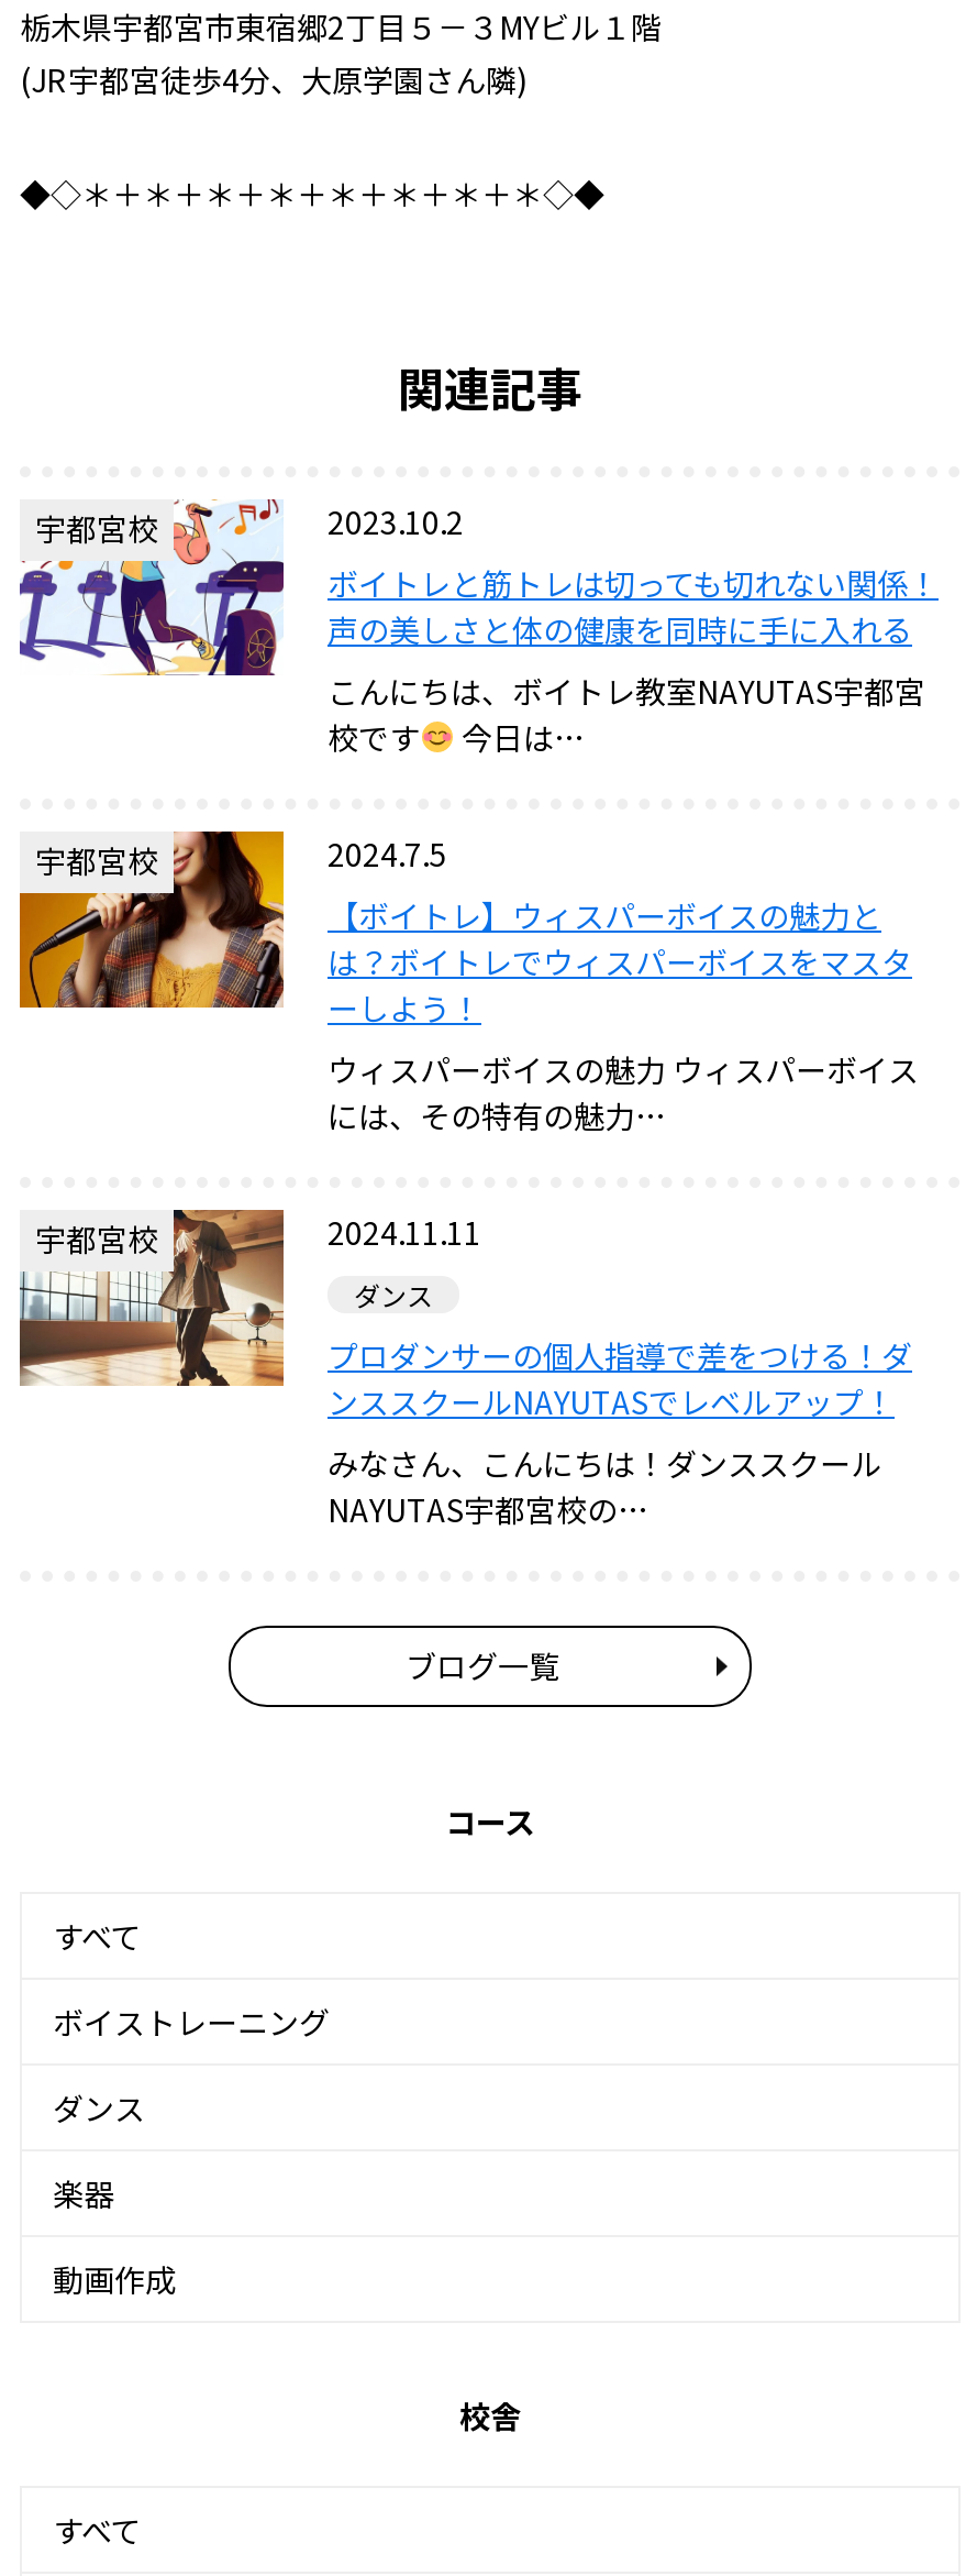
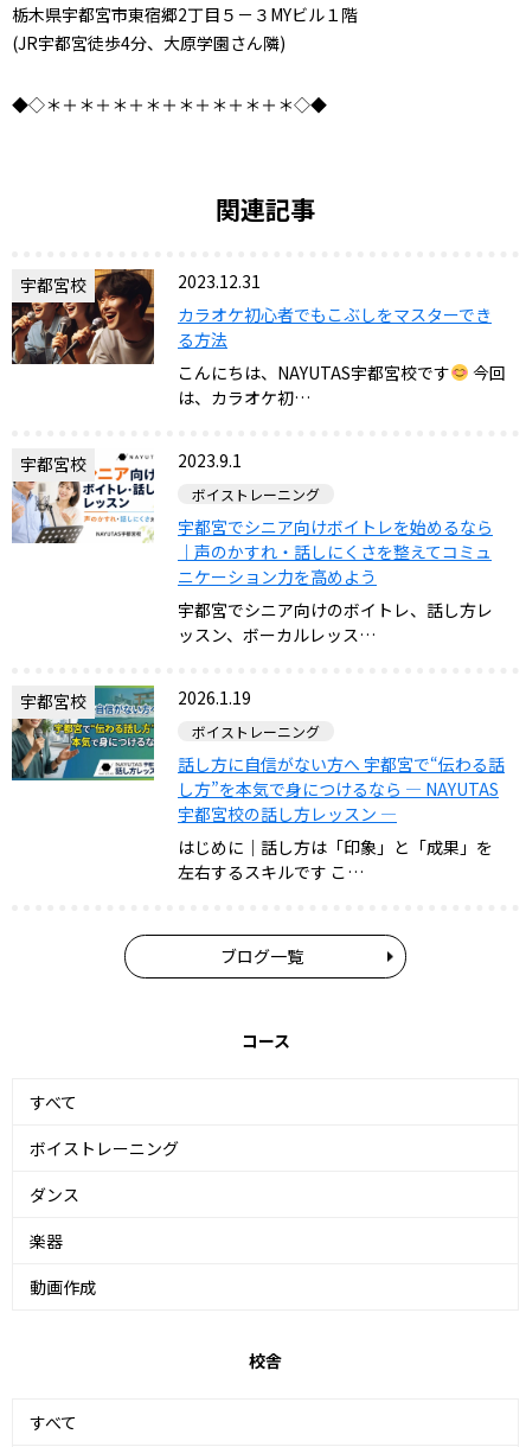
- [image]
- 2023.10.2
- ボイトレと筋トレは切っても切れない関係！
- 声の美しさと体の健康を同時に手に入れる
- こんにちは、ボイトレ教室NAYUTAS宇都宮
- 校です
- 今日は…
+ [image]
+ 2023.12.31
+ カラオケ初心者でもこぶしをマスターでき
+ る方法
+ こんにちは、NAYUTAS宇都宮校です
+ 今回
+ は、カラオケ初…

- [image]
- 2024.7.5
- 【ボイトレ】ウィスパーボイスの魅力と
- は？ボイトレでウィスパーボイスをマスタ
- ーしよう！
- ウィスパーボイスの魅力 ウィスパーボイス
- には、その特有の魅力…
+ [image]
+ 2023.9.1
+ ボイストレーニング
+ 宇都宮でシニア向けボイトレを始めるなら
+ ｜声のかすれ・話しにくさを整えてコミュ
+ ニケーション力を高めよう
+ 宇都宮でシニア向けのボイトレ、話し方レ
+ ッスン、ボーカルレッス…

- [image]
- 2024.11.11
+ [image]
+ 2026.1.19

- ダンス
- プロダンサーの個人指導で差をつける！ダ
- ンススクールNAYUTASでレベルアップ！
- みなさん、こんにちは！ダンススクール
- NAYUTAS宇都宮校の…
+ ボイストレーニング
+ 話し方に自信がない方へ 宇都宮で“伝わる話
+ し方”を本気で身につけるなら ― NAYUTAS
+ 宇都宮校の話し方レッスン ―
+ はじめに｜話し方は「印象」と「成果」を
+ 左右するスキルです こ…
